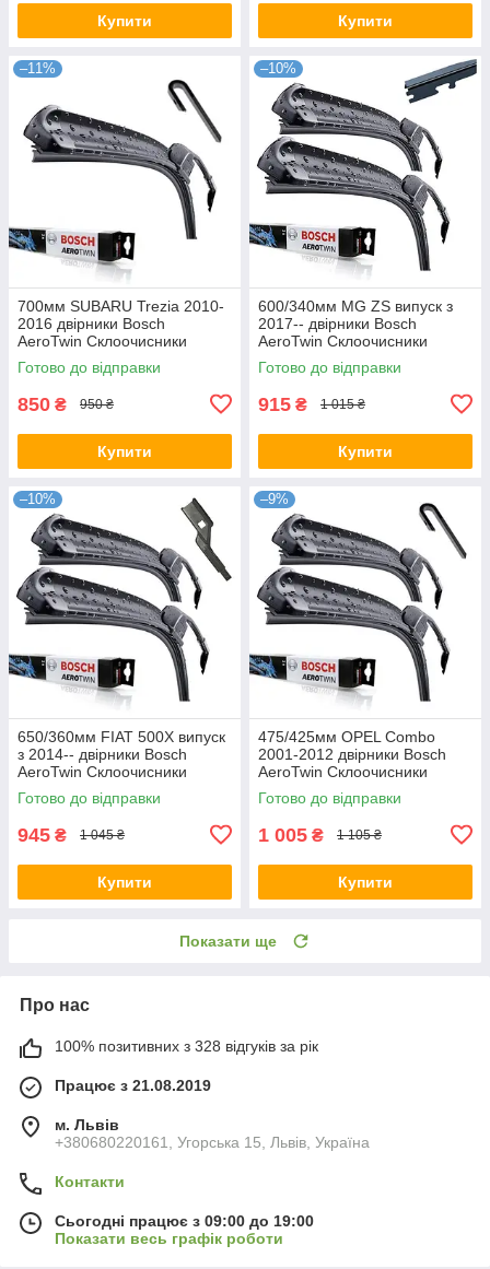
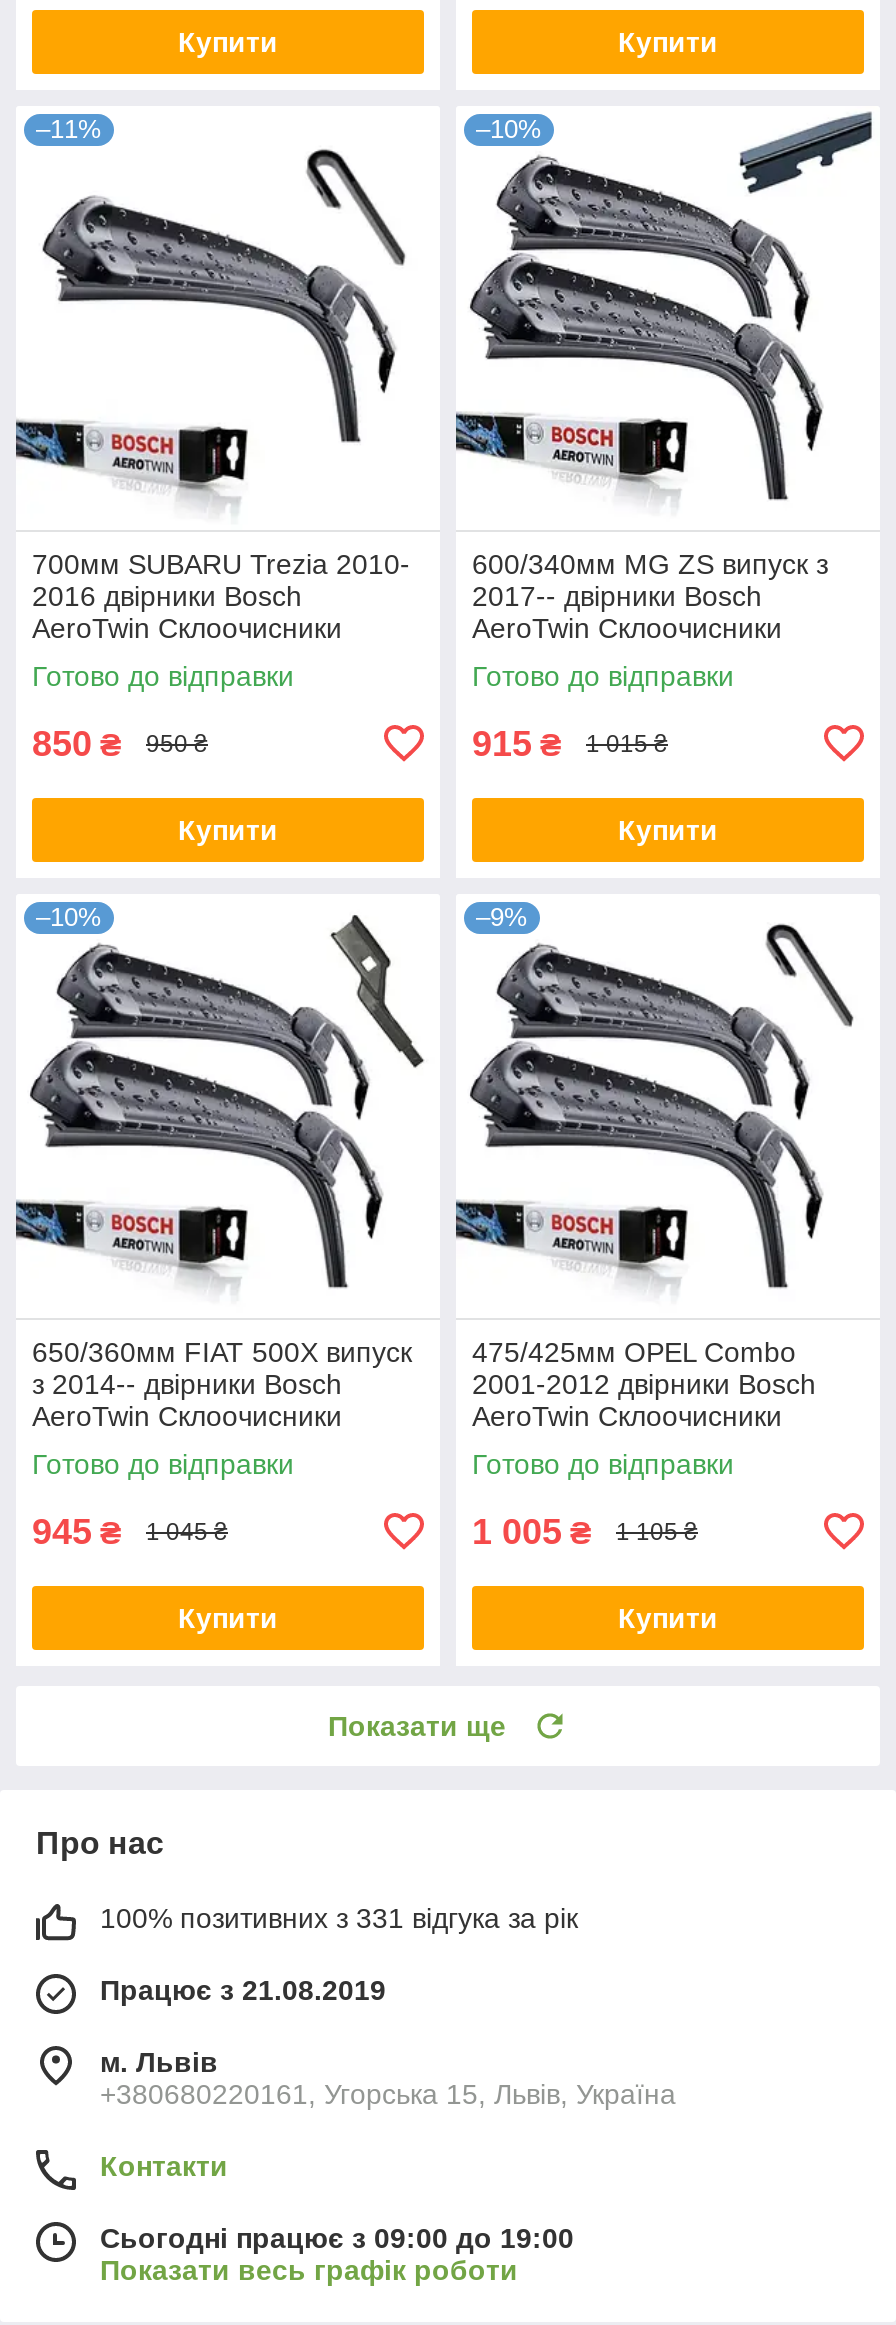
- 100% позитивних з 328 відгуків за рік
+ 100% позитивних з 331 відгука за рік
